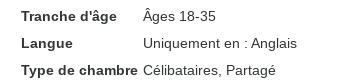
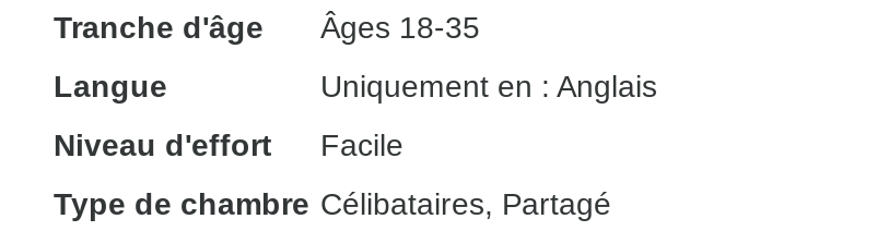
+ Niveau d'effort
+ Facile
